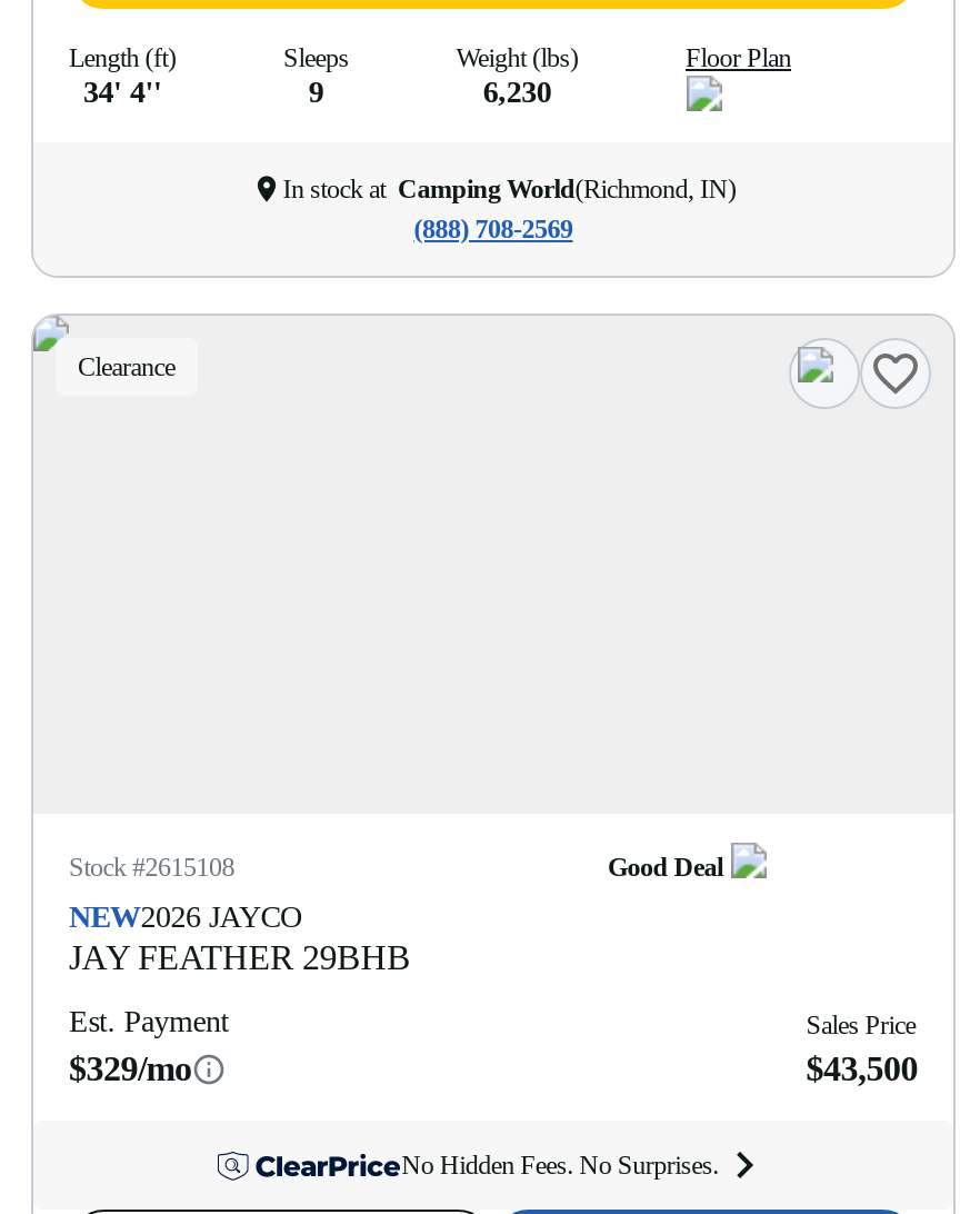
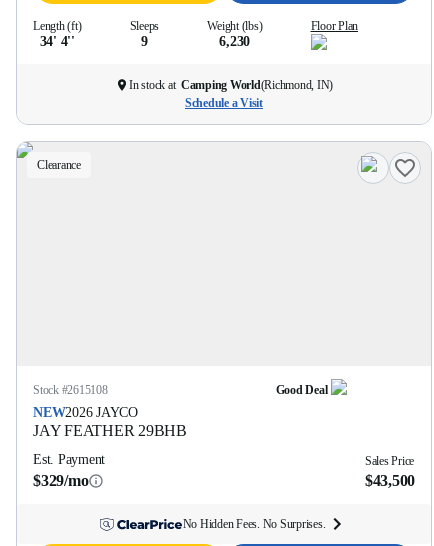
- (888) 708-2569
+ Schedule a Visit
